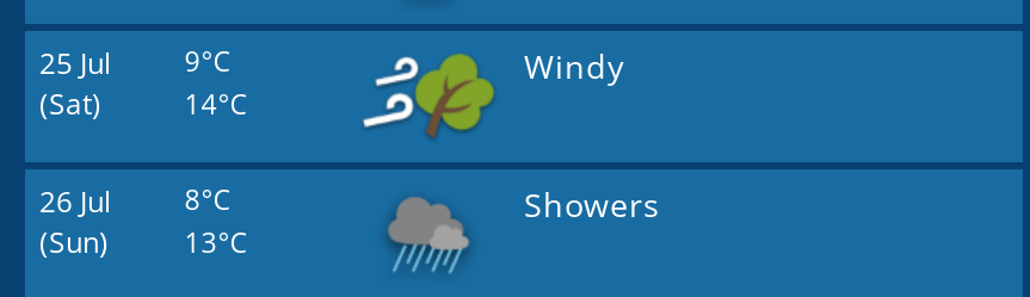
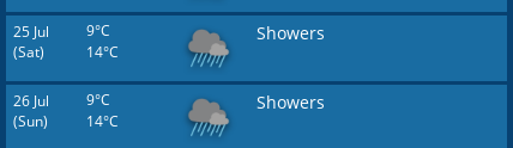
- [image]
- Windy
+ [image]
+ Showers

- 8°C
- 13°C
+ 9°C
+ 14°C
